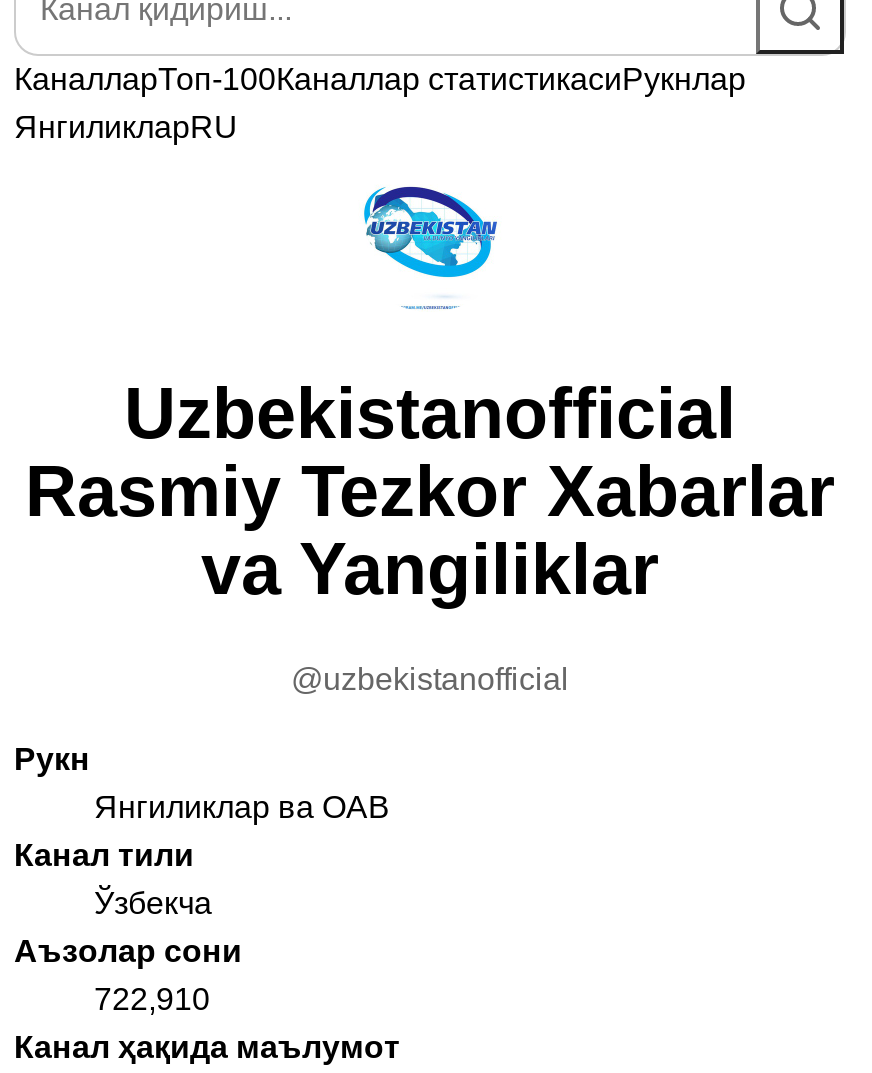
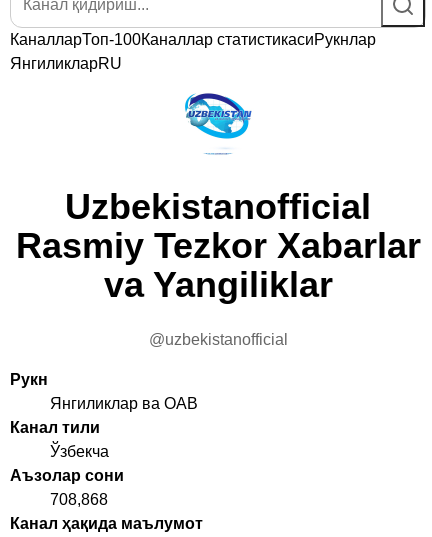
- 722,910
+ 708,868
